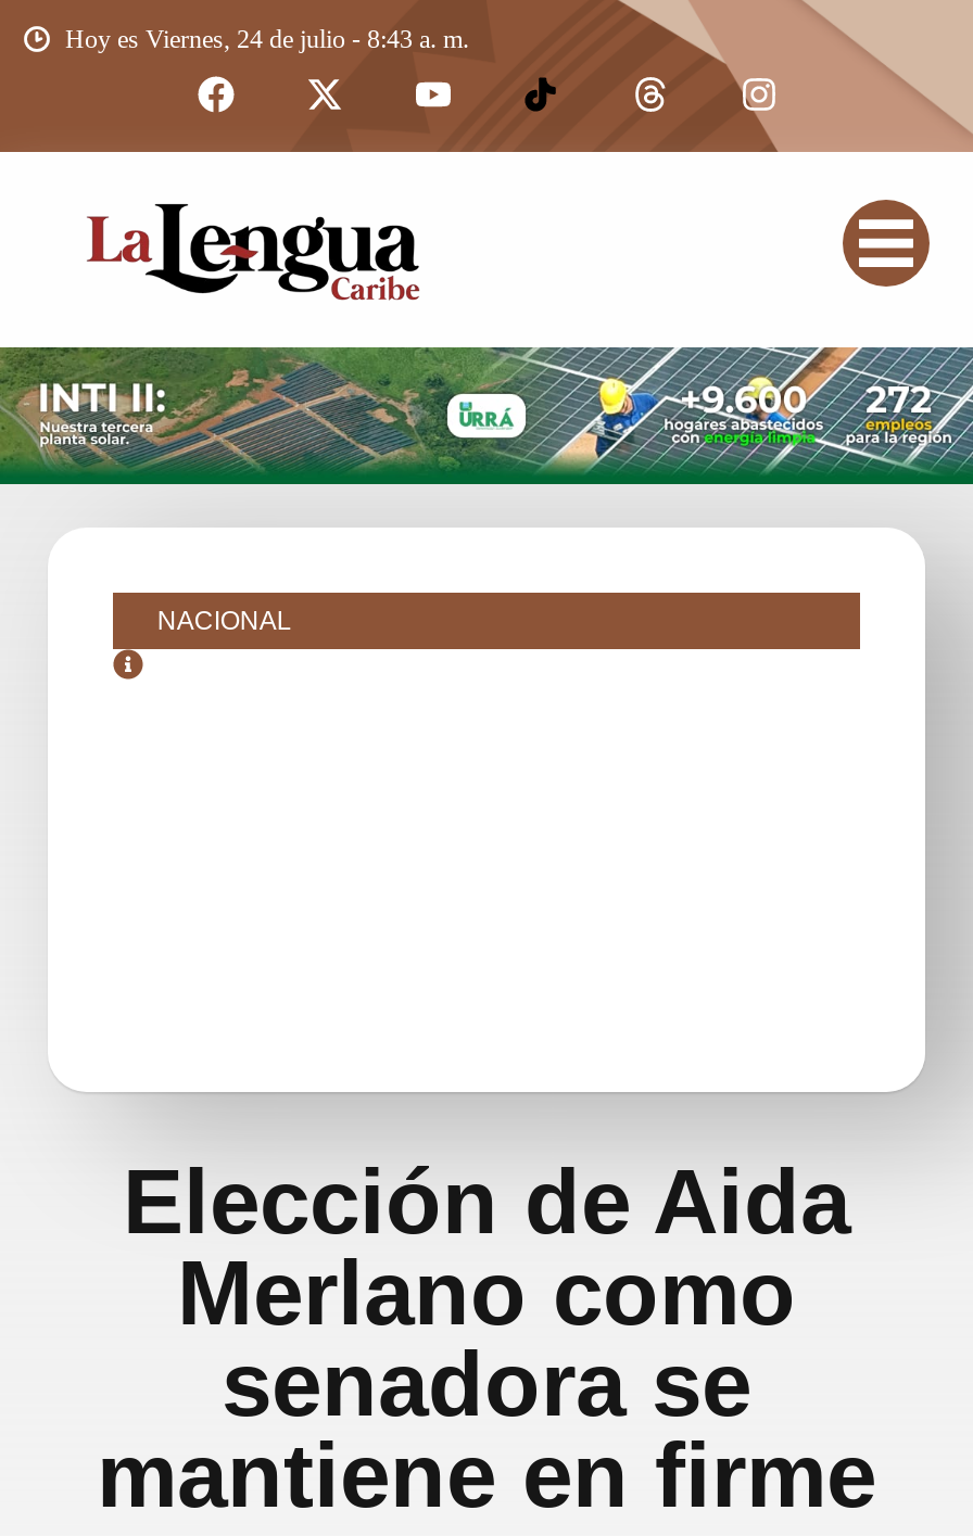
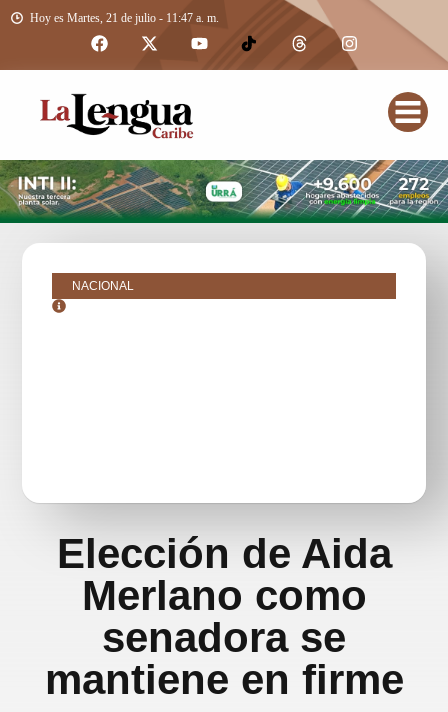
- Hoy es Viernes, 24 de julio - 8:43 a. m.
+ Hoy es Martes, 21 de julio - 11:47 a. m.
